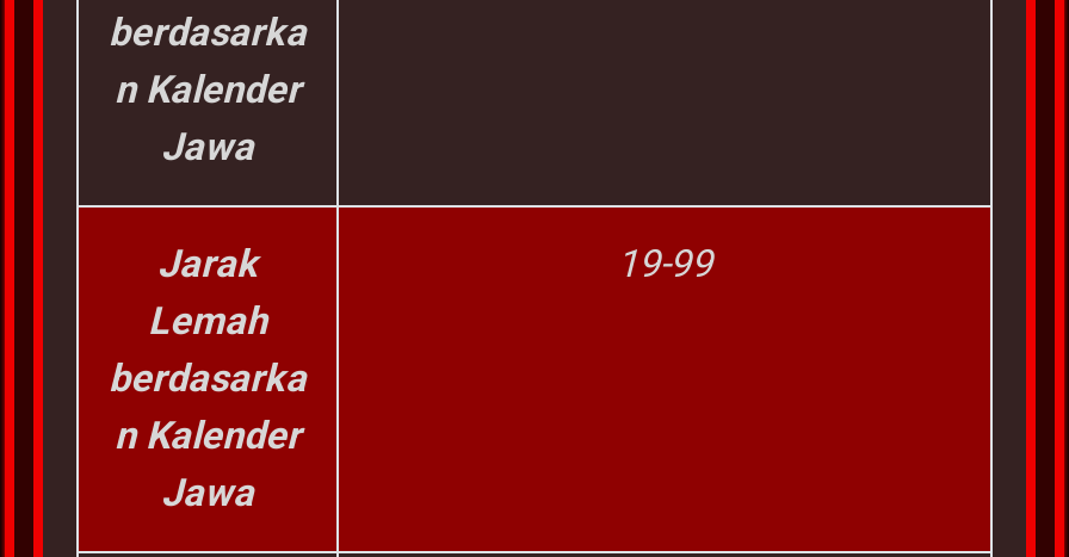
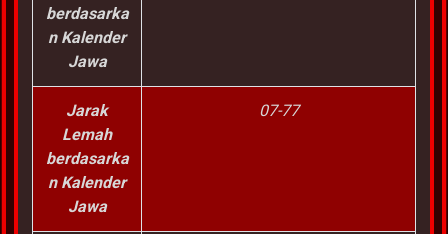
- 19-99
+ 07-77
